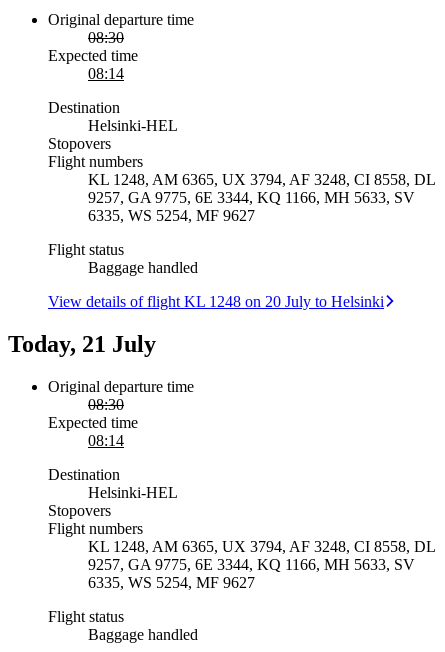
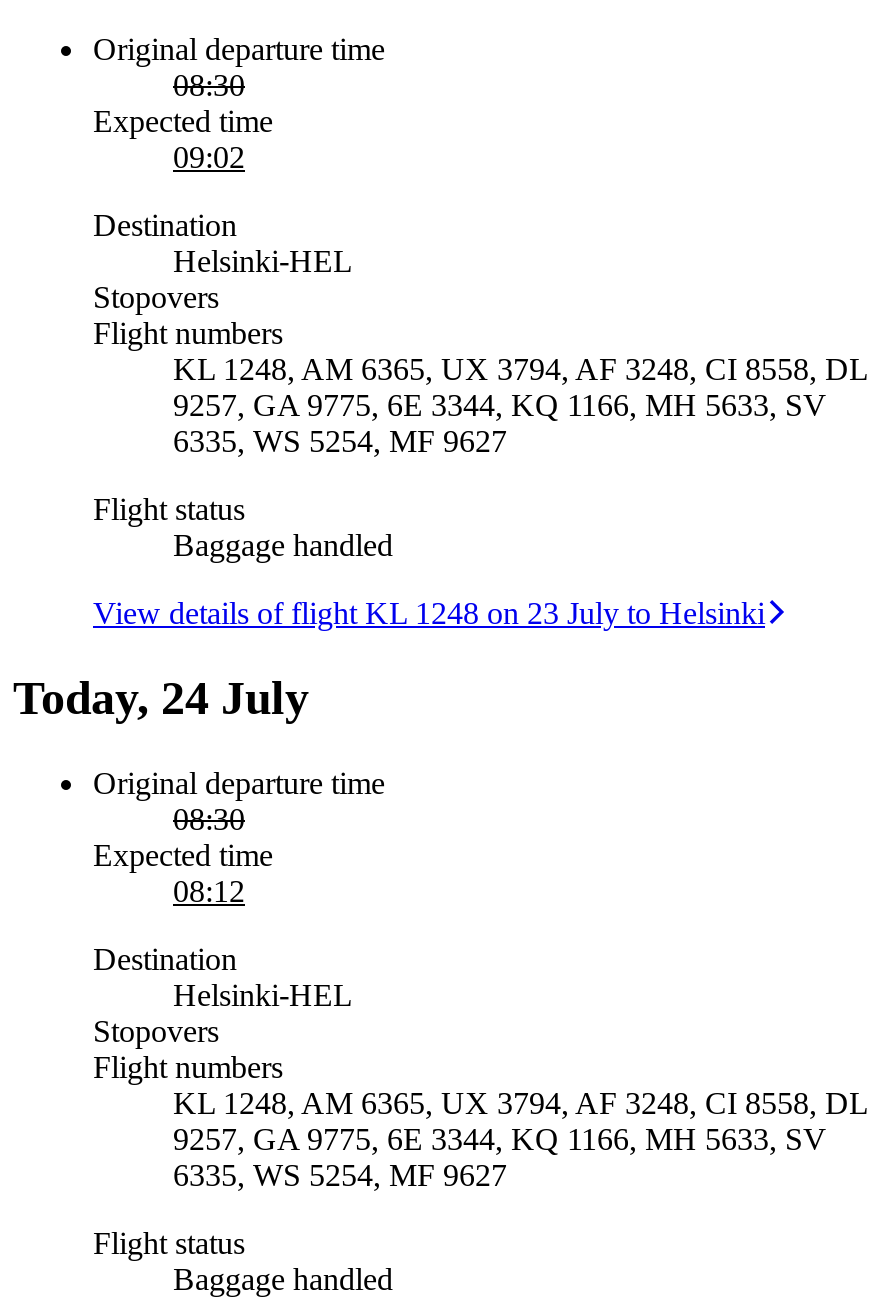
- 08:14
+ 09:02

- View details of flight KL 1248 on 20 July to Helsinki
+ View details of flight KL 1248 on 23 July to Helsinki

- Today, 21 July
+ Today, 24 July

- 08:14
+ 08:12
